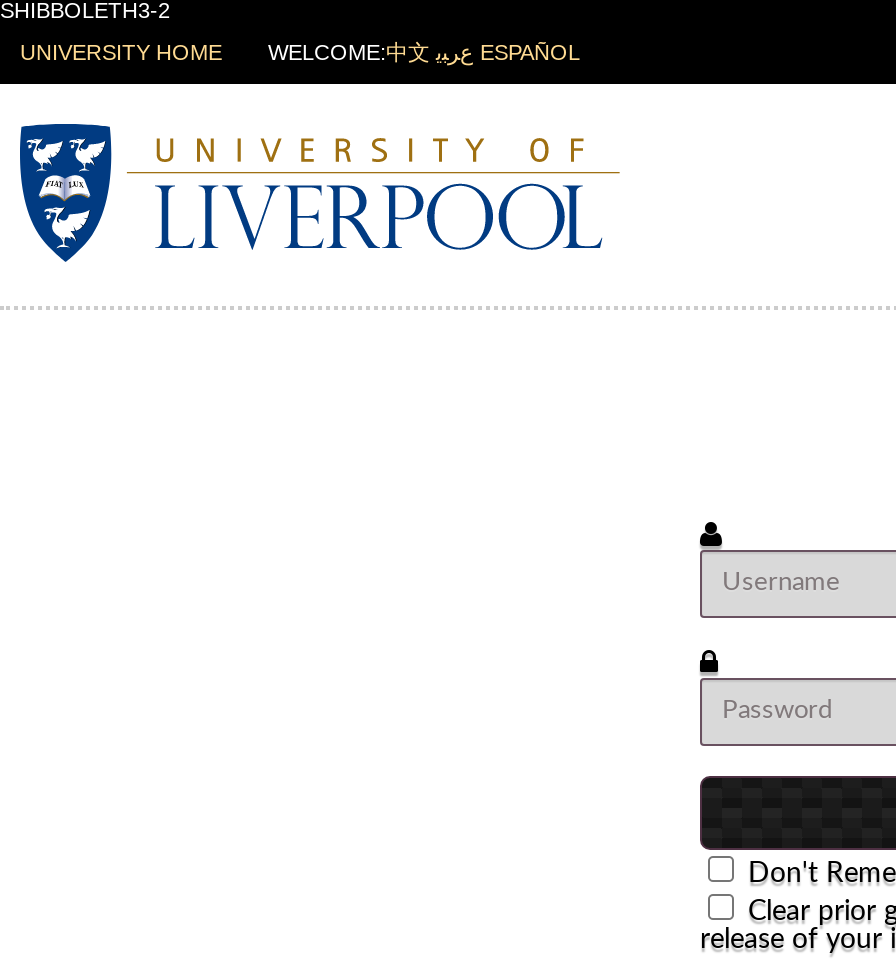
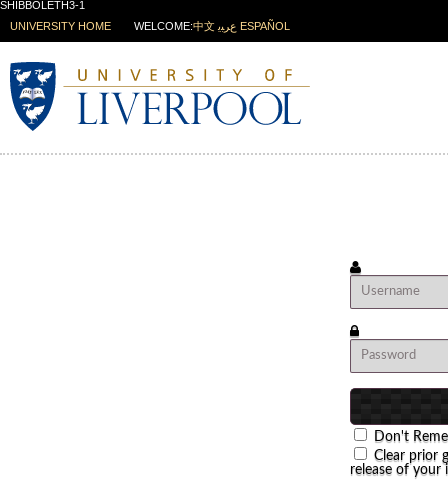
- SHIBBOLETH3-2
+ SHIBBOLETH3-1
